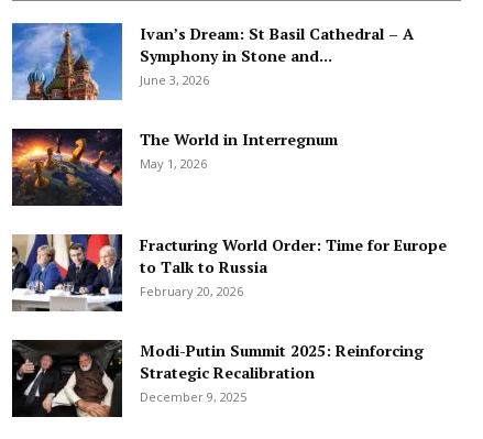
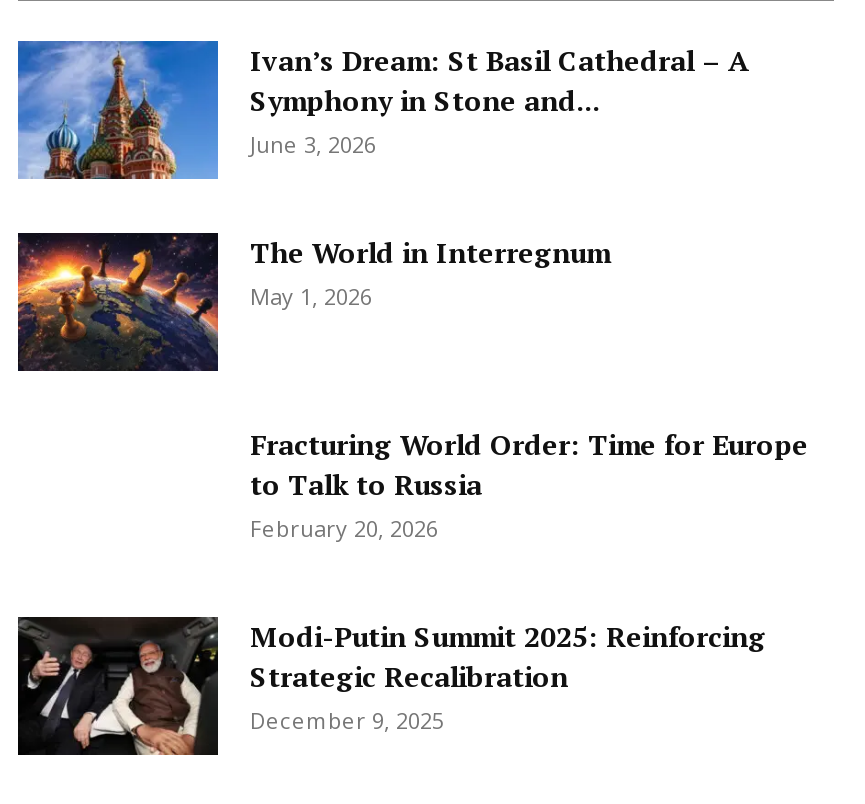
- [image]
